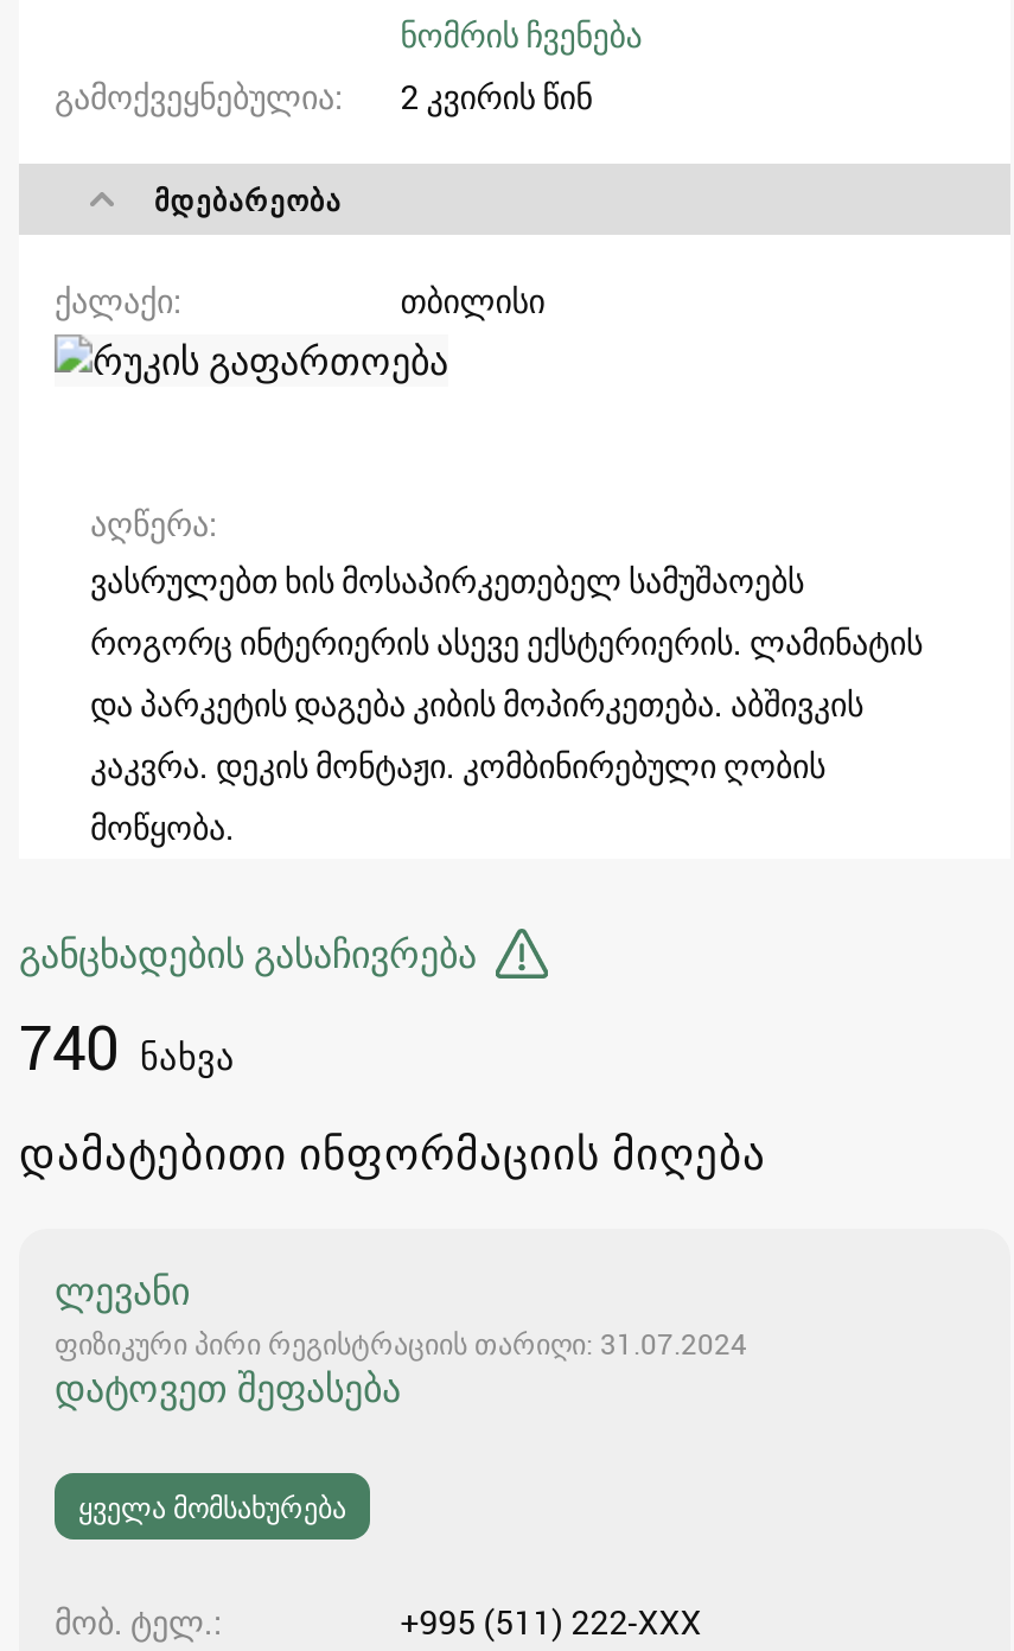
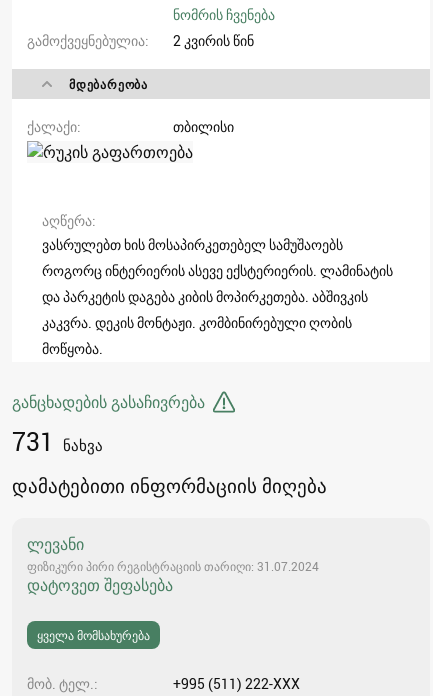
- 740 ნახვა
+ 731 ნახვა
